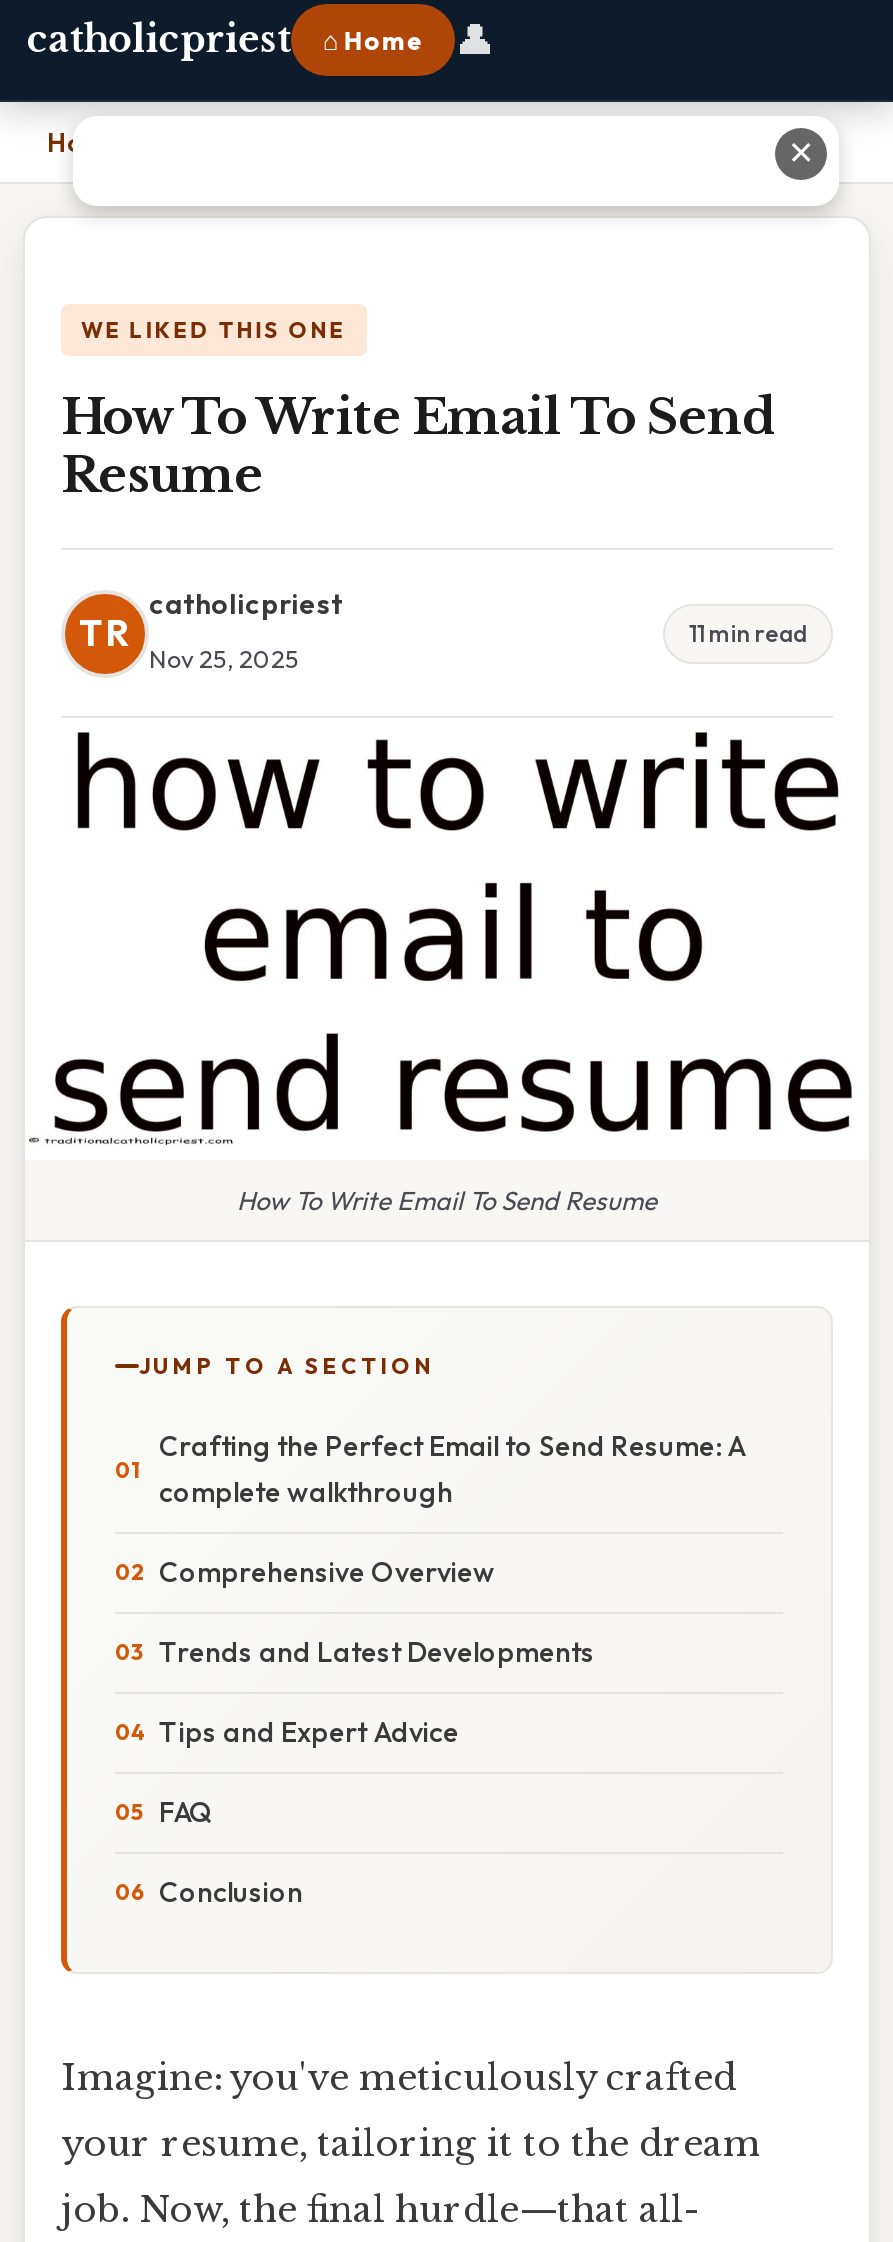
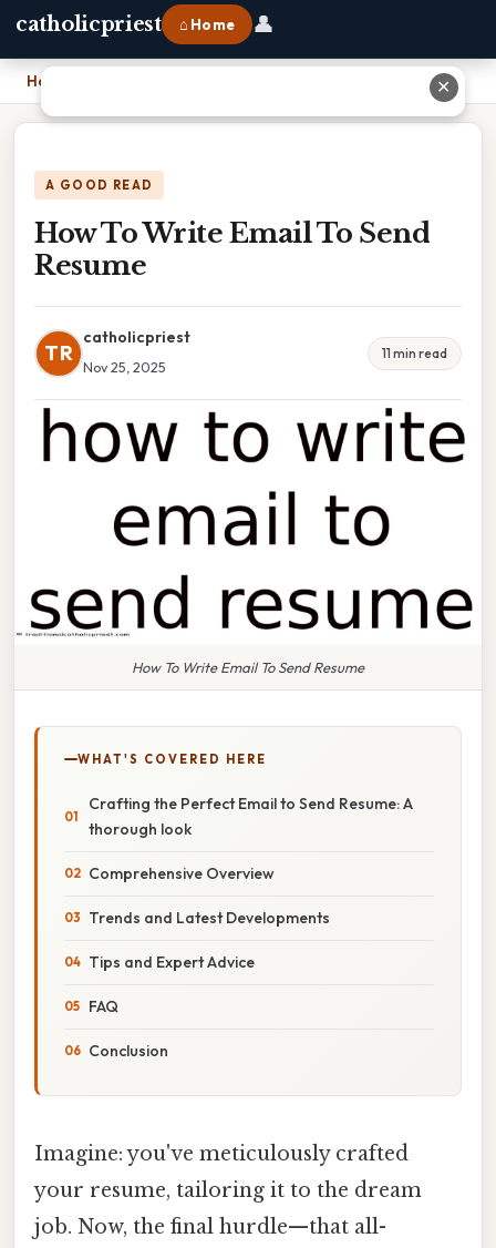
- WE LIKED THIS ONE
+ A GOOD READ

- JUMP TO A SECTION
+ WHAT'S COVERED HERE

- complete walkthrough
+ thorough look
